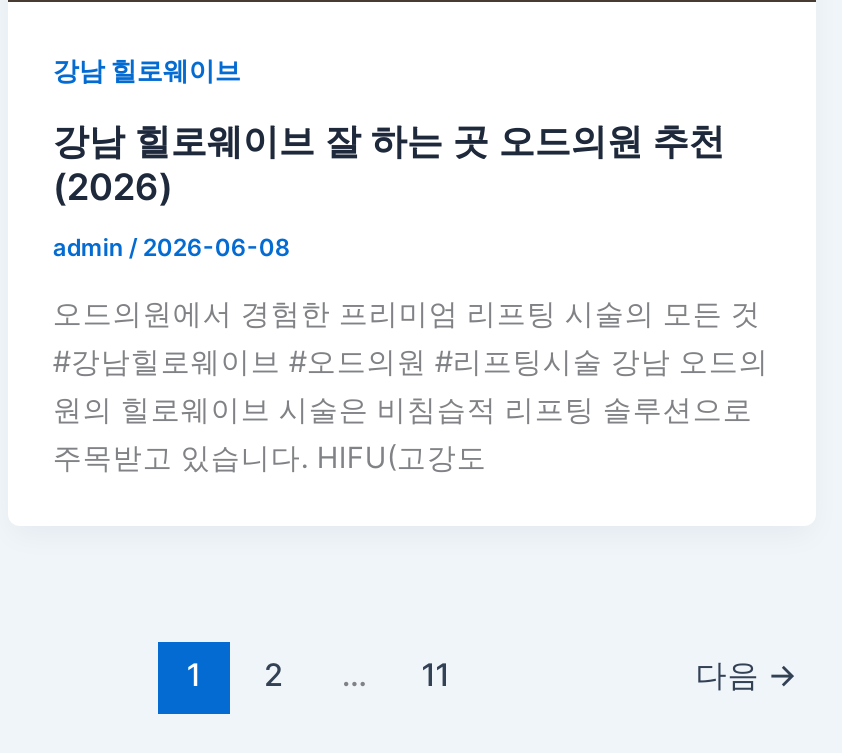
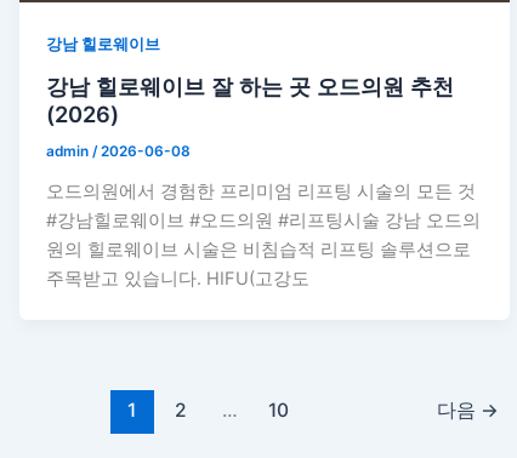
- 11
+ 10
